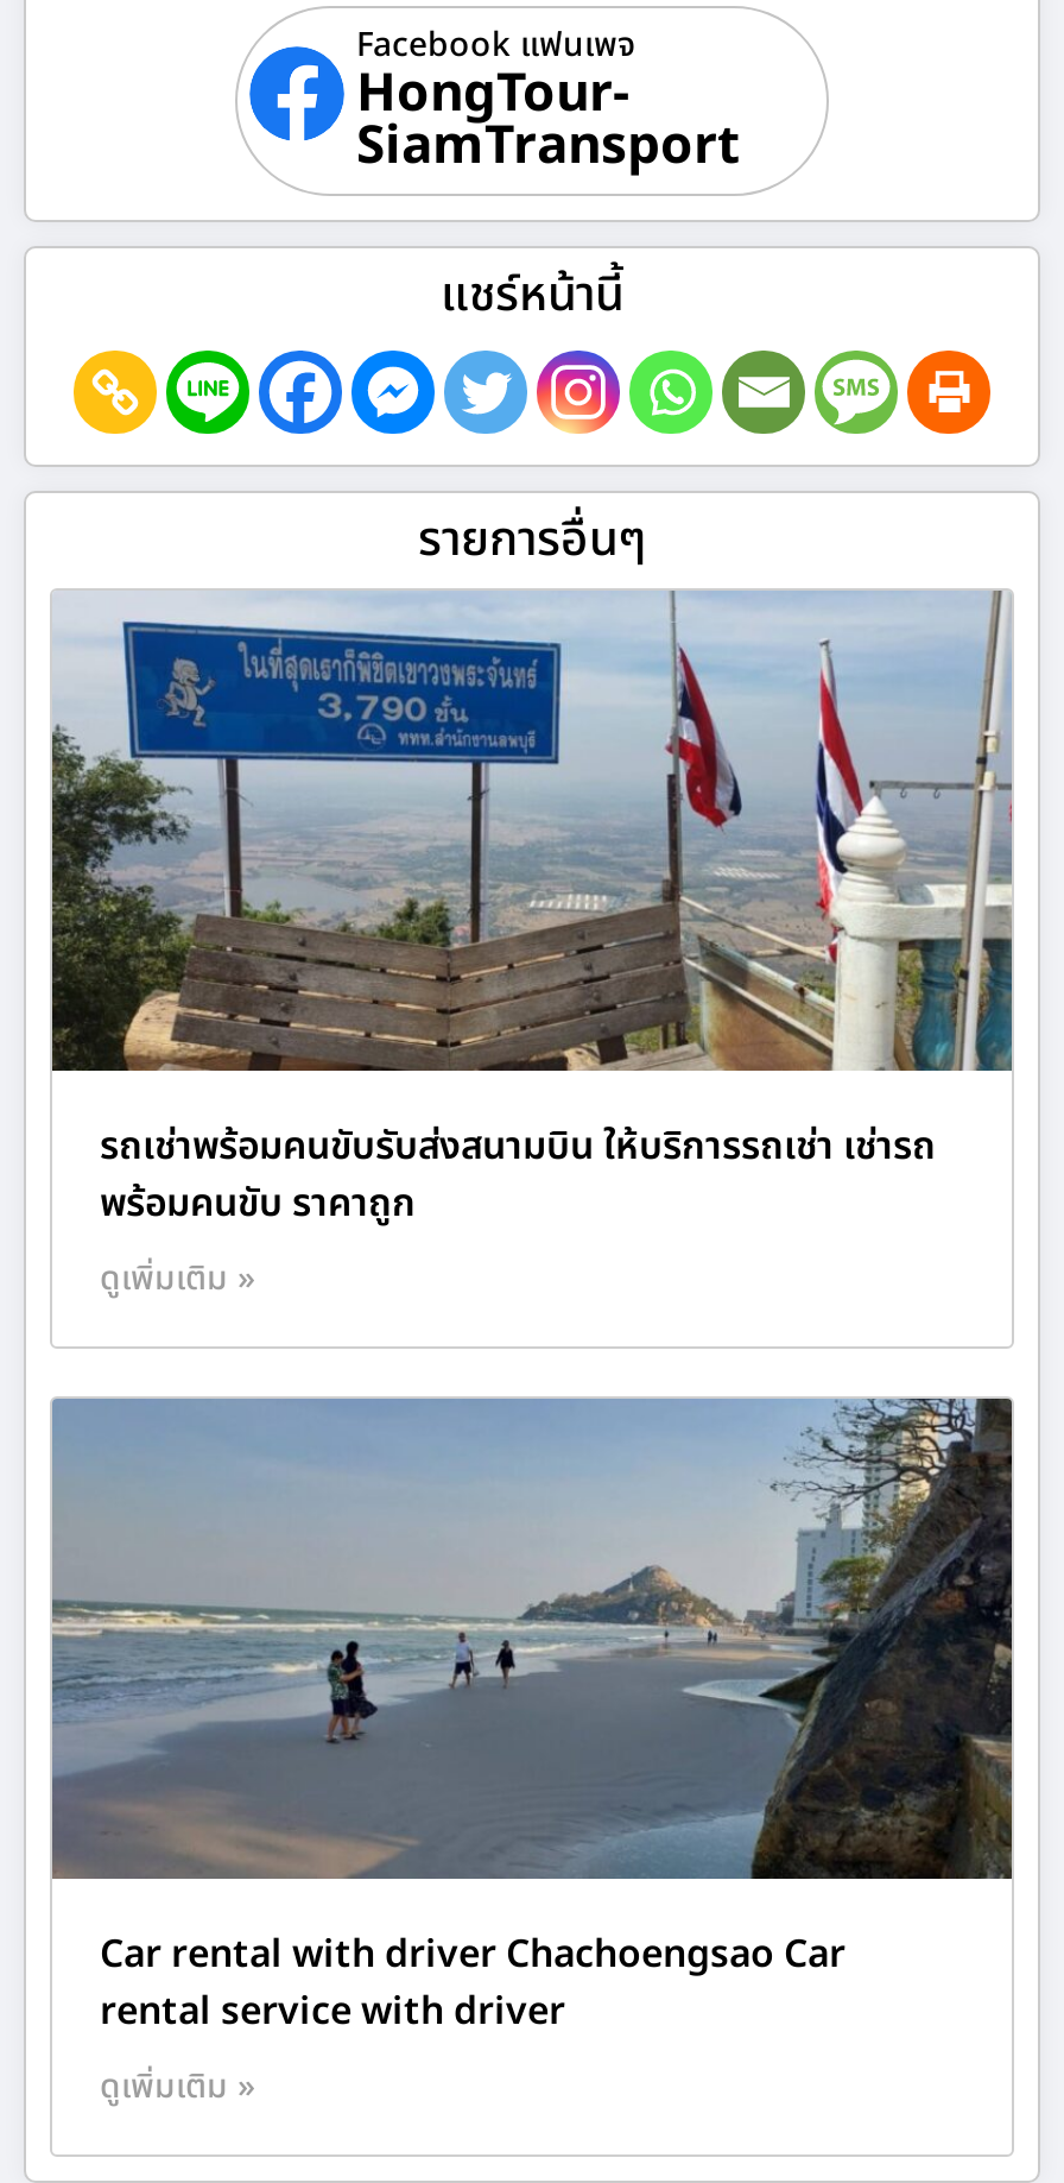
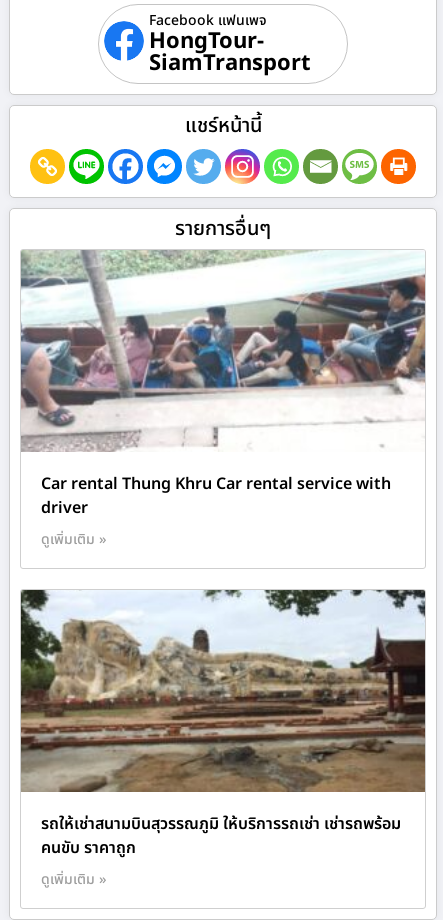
- [image]
- รถเช่าพร้อมคนขับรับส่งสนามบิน ให้บริการรถเช่า เช่ารถ
- พร้อมคนขับ ราคาถูก
+ [image]
+ Car rental Thung Khru Car rental service with
+ driver

- [image]
- Car rental with driver Chachoengsao Car
- rental service with driver
+ [image]
+ รถให้เช่าสนามบินสุวรรณภูมิ ให้บริการรถเช่า เช่ารถพร้อม
+ คนขับ ราคาถูก
